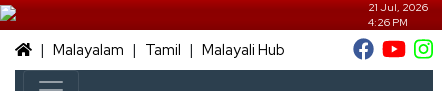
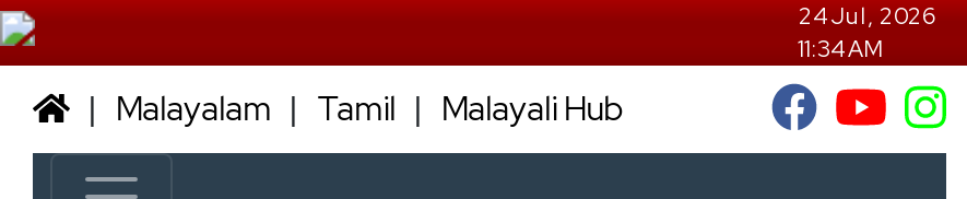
- 21 Jul, 2026
- 4:26 PM
+ 24 Jul, 2026
+ 11:34 AM
